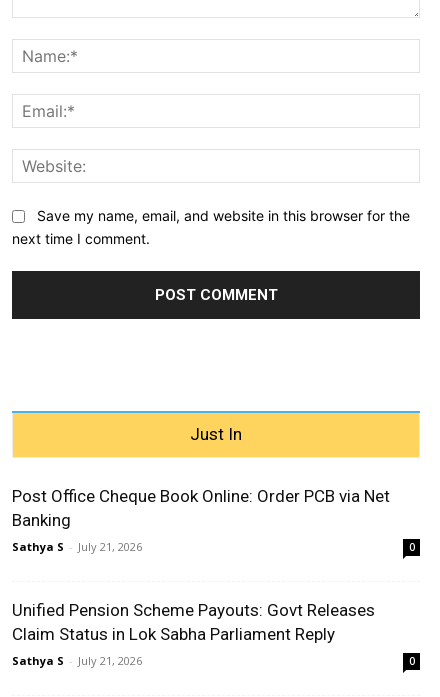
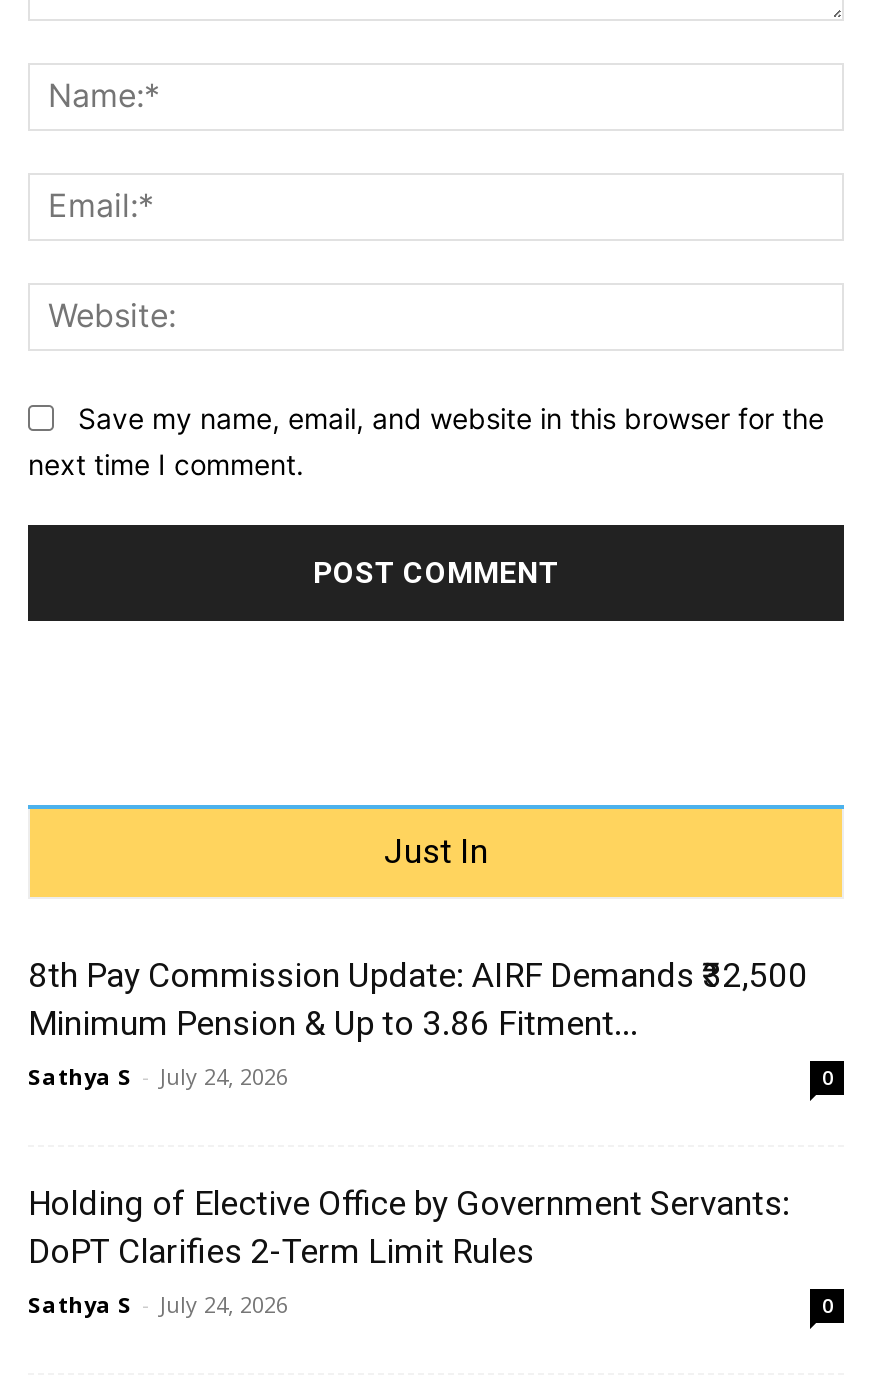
- Post Office Cheque Book Online: Order PCB via Net
- Banking
- Sathya S - July 21, 2026
+ 8th Pay Commission Update: AIRF Demands ₹32,500
+ Minimum Pension & Up to 3.86 Fitment...
+ Sathya S - July 24, 2026

- Unified Pension Scheme Payouts: Govt Releases
- Claim Status in Lok Sabha Parliament Reply
- Sathya S - July 21, 2026
+ Holding of Elective Office by Government Servants:
+ DoPT Clarifies 2-Term Limit Rules
+ Sathya S - July 24, 2026
